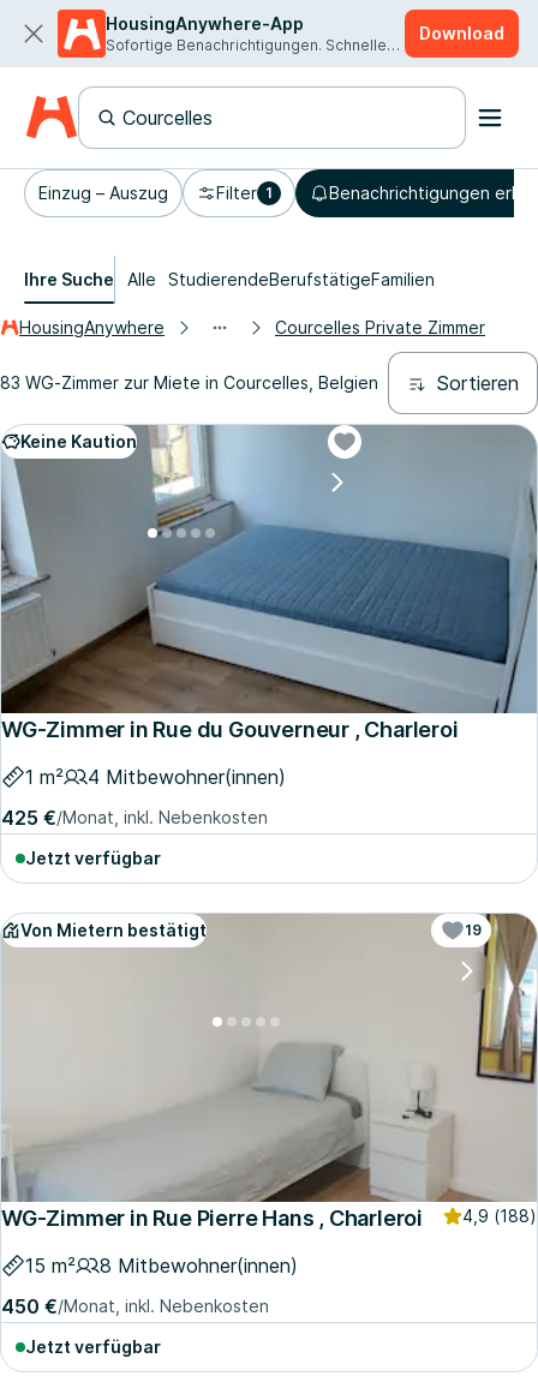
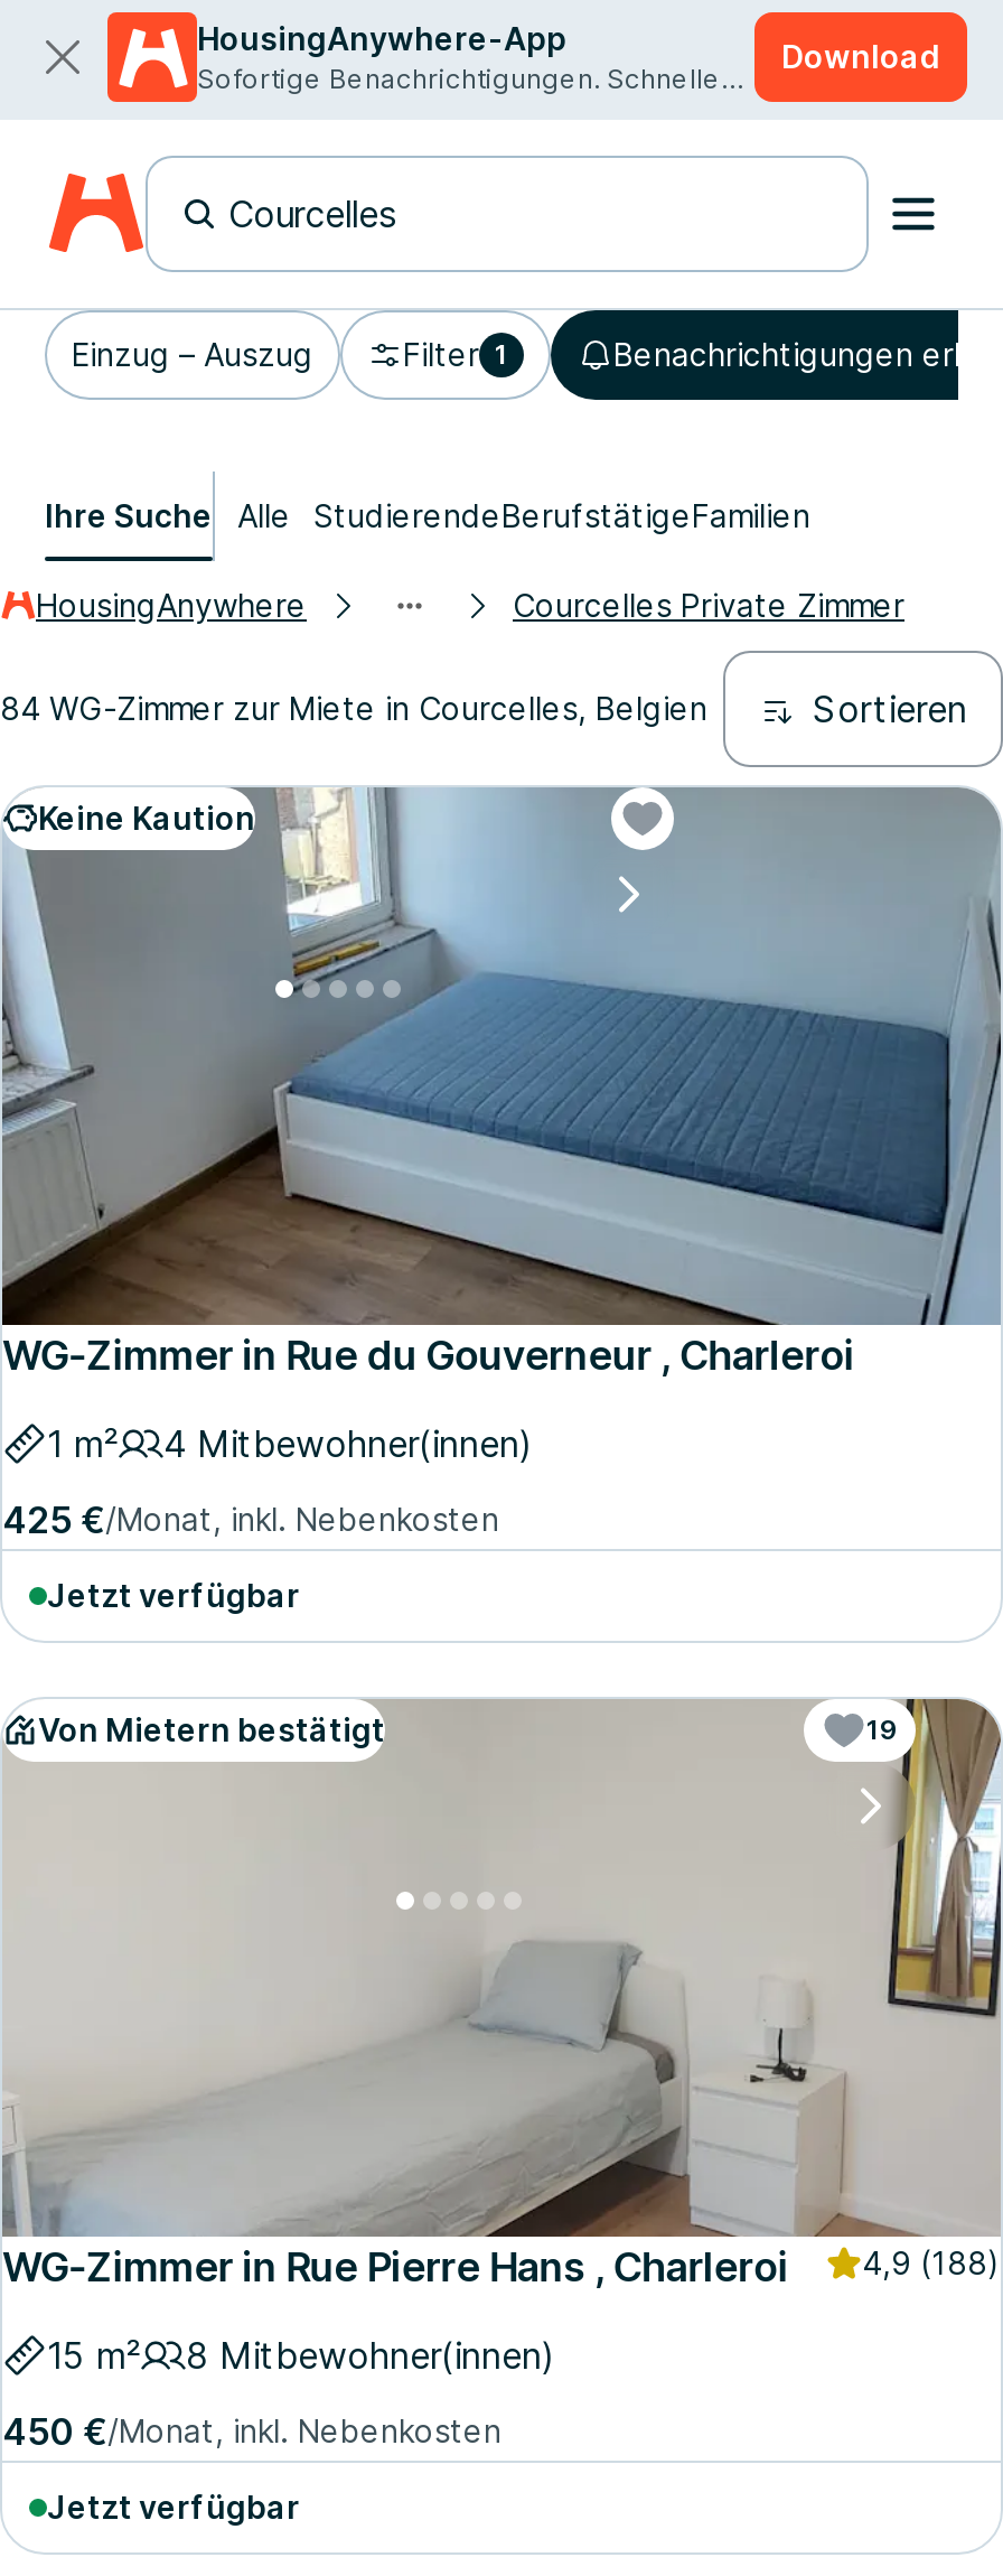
- 83 WG-Zimmer zur Miete in Courcelles, Belgien
+ 84 WG-Zimmer zur Miete in Courcelles, Belgien
